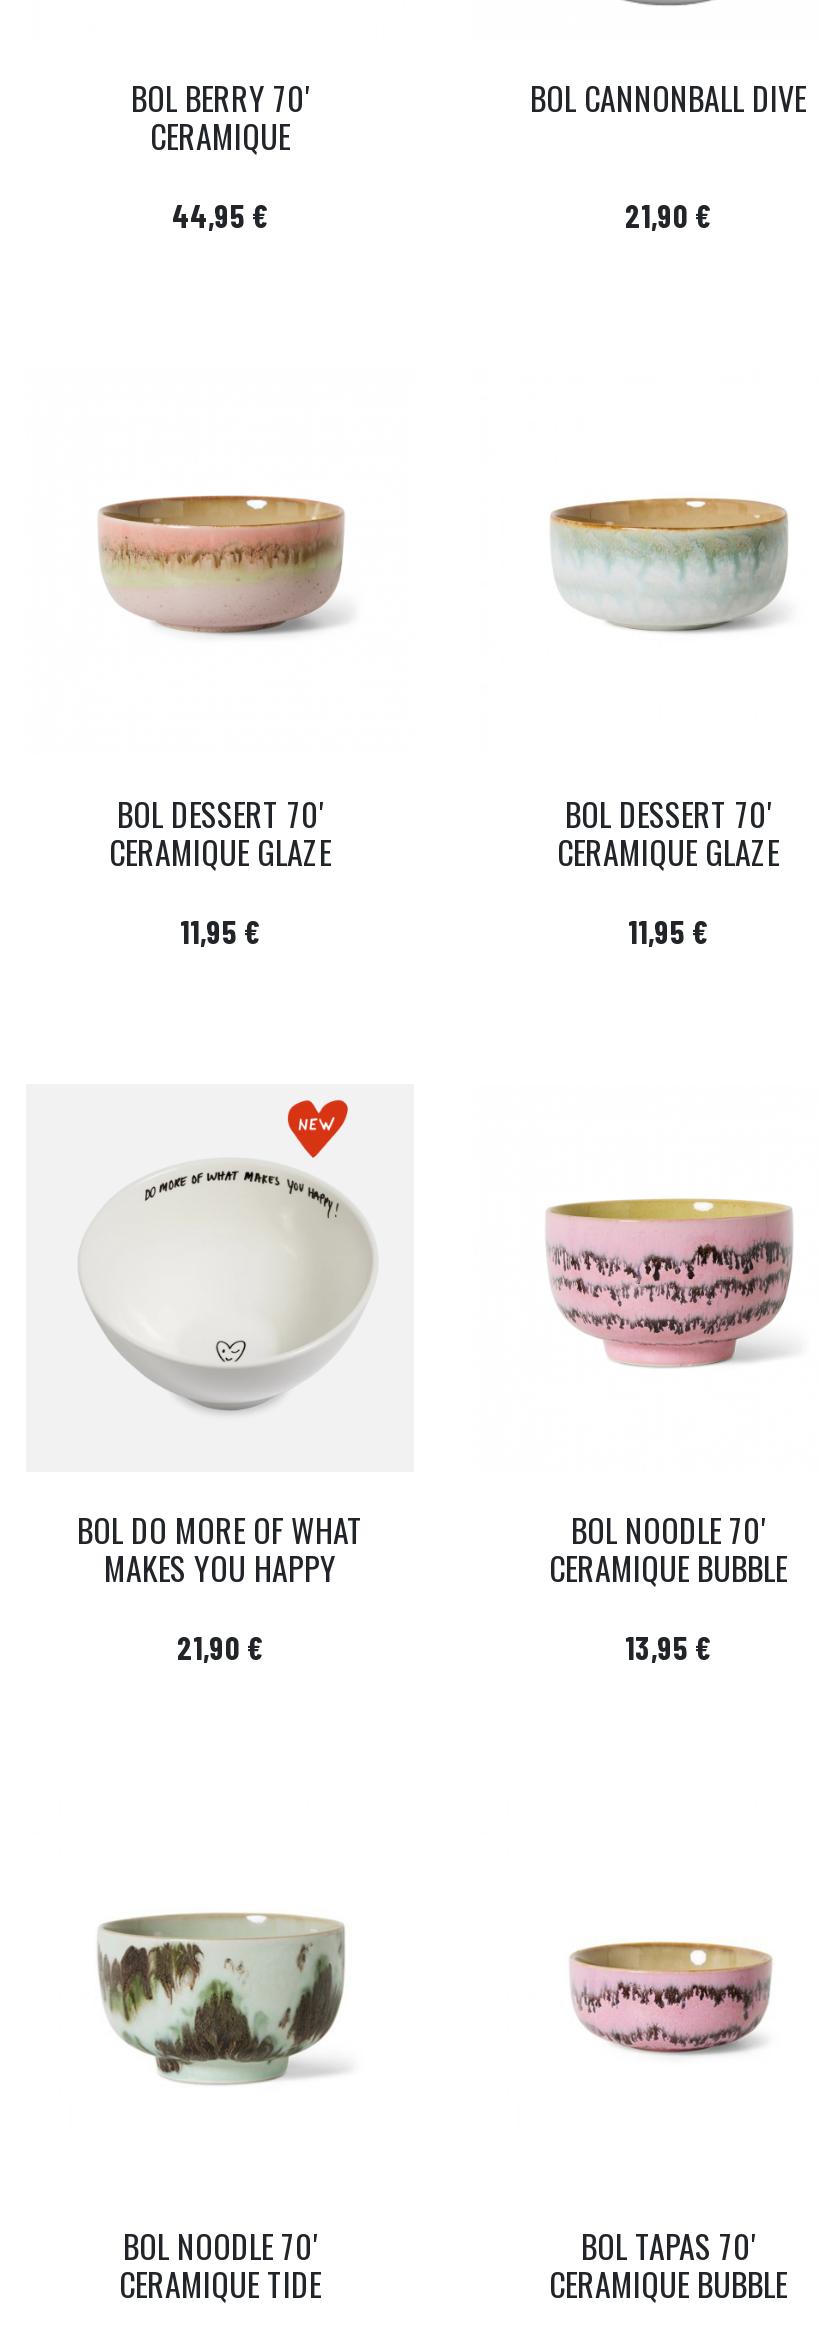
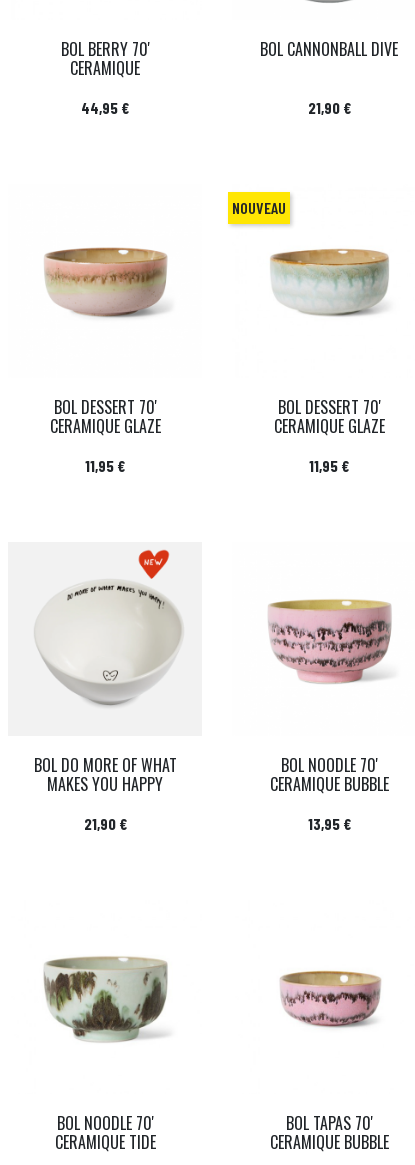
+ NOUVEAU
